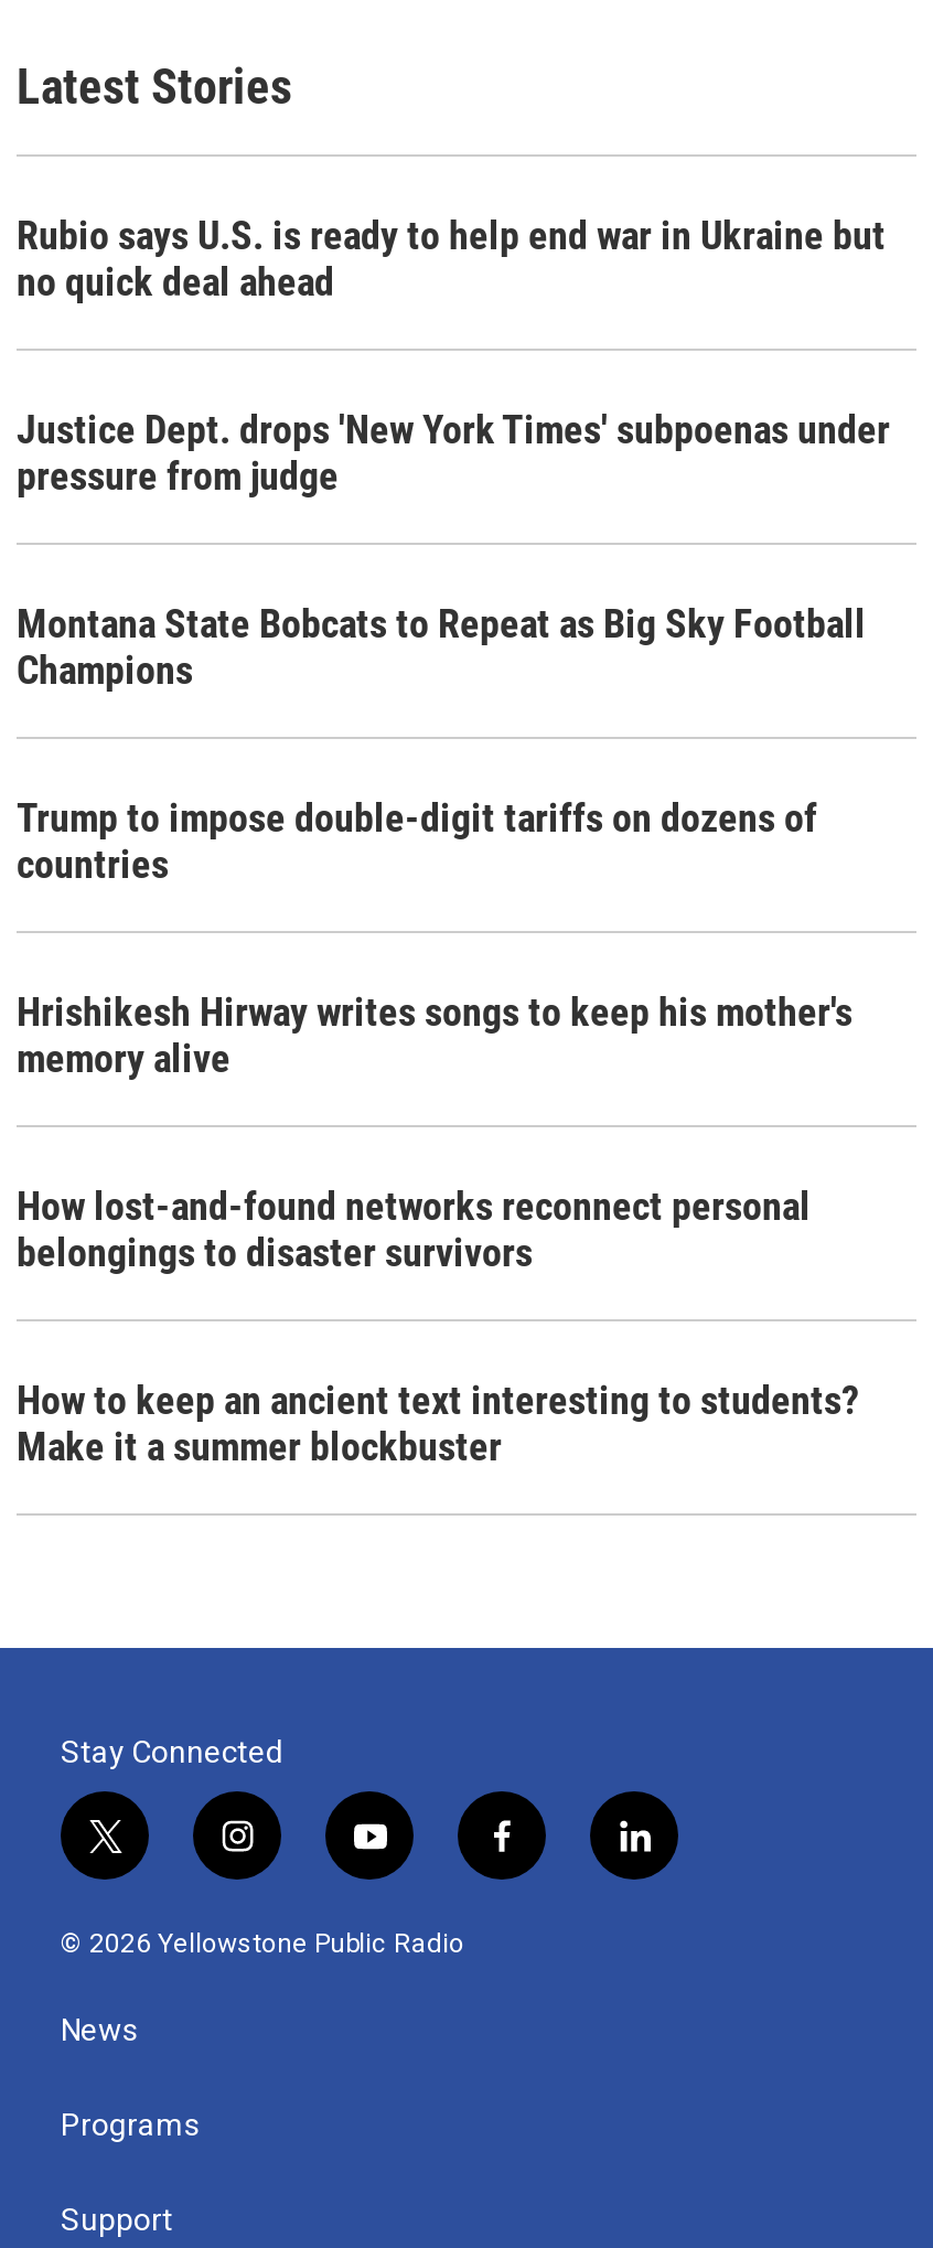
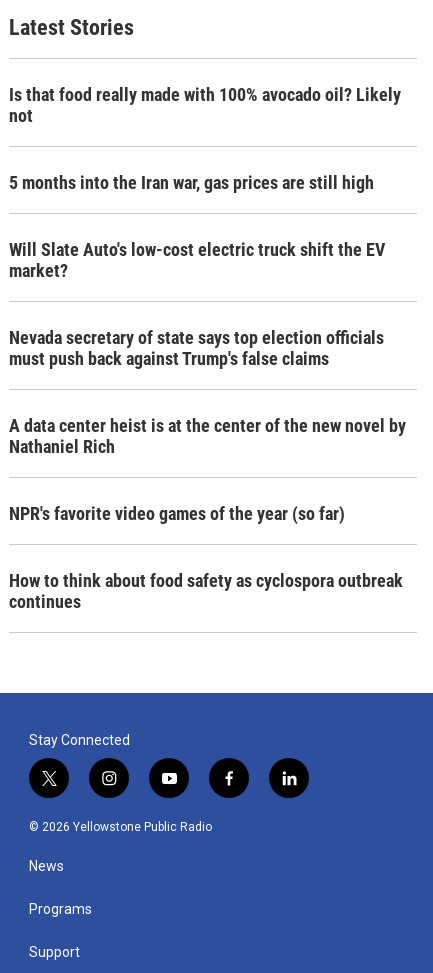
- Rubio says U.S. is ready to help end war in Ukraine but
- no quick deal ahead
+ Is that food really made with 100% avocado oil? Likely
+ not

- Justice Dept. drops 'New York Times' subpoenas under
- pressure from judge
+ 5 months into the Iran war, gas prices are still high

- Montana State Bobcats to Repeat as Big Sky Football
- Champions
+ Will Slate Auto's low-cost electric truck shift the EV
+ market?

- Trump to impose double-digit tariffs on dozens of
- countries
+ Nevada secretary of state says top election officials
+ must push back against Trump's false claims

- Hrishikesh Hirway writes songs to keep his mother's
- memory alive
+ A data center heist is at the center of the new novel by
+ Nathaniel Rich

- How lost-and-found networks reconnect personal
- belongings to disaster survivors
+ NPR's favorite video games of the year (so far)

- How to keep an ancient text interesting to students?
- Make it a summer blockbuster
+ How to think about food safety as cyclospora outbreak
+ continues
